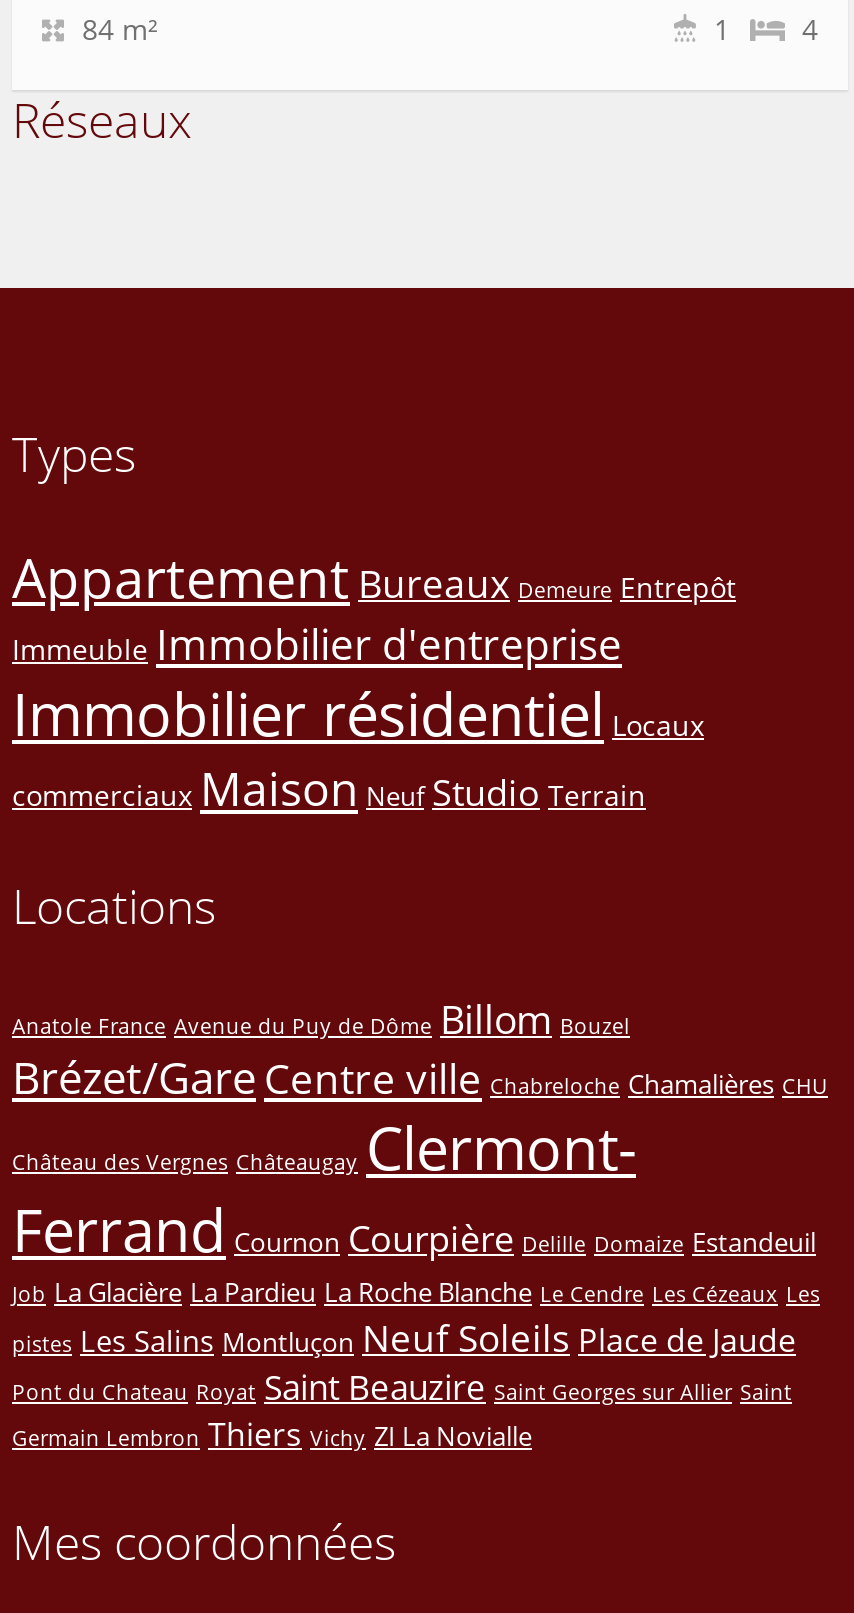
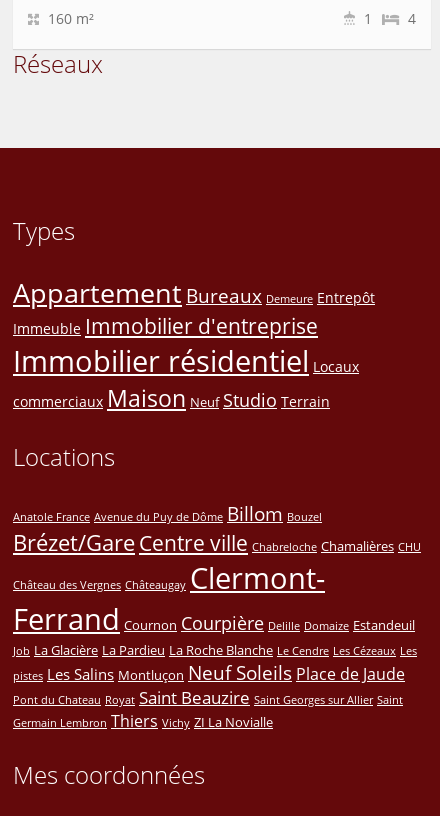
- 84 m²
+ 160 m²
